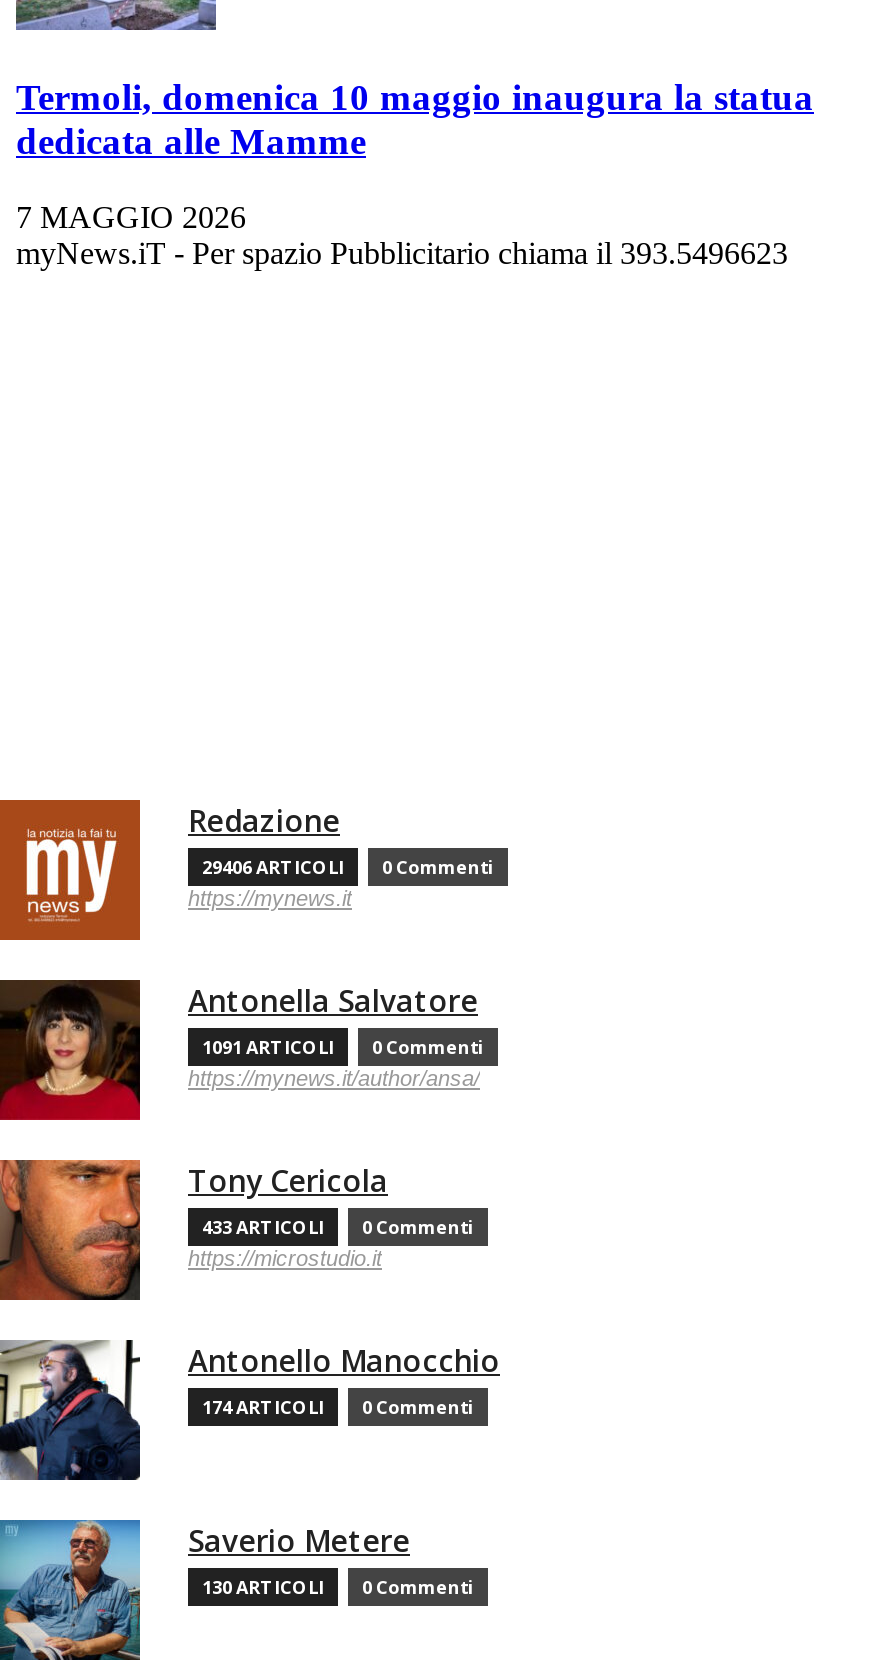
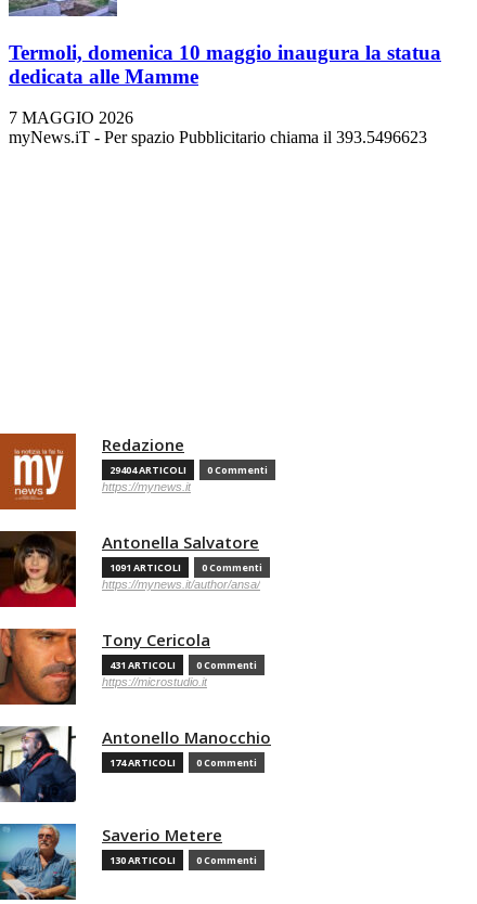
- 29406 ARTICOLI 0 Commenti
+ 29404 ARTICOLI 0 Commenti

- 433 ARTICOLI 0 Commenti
+ 431 ARTICOLI 0 Commenti
